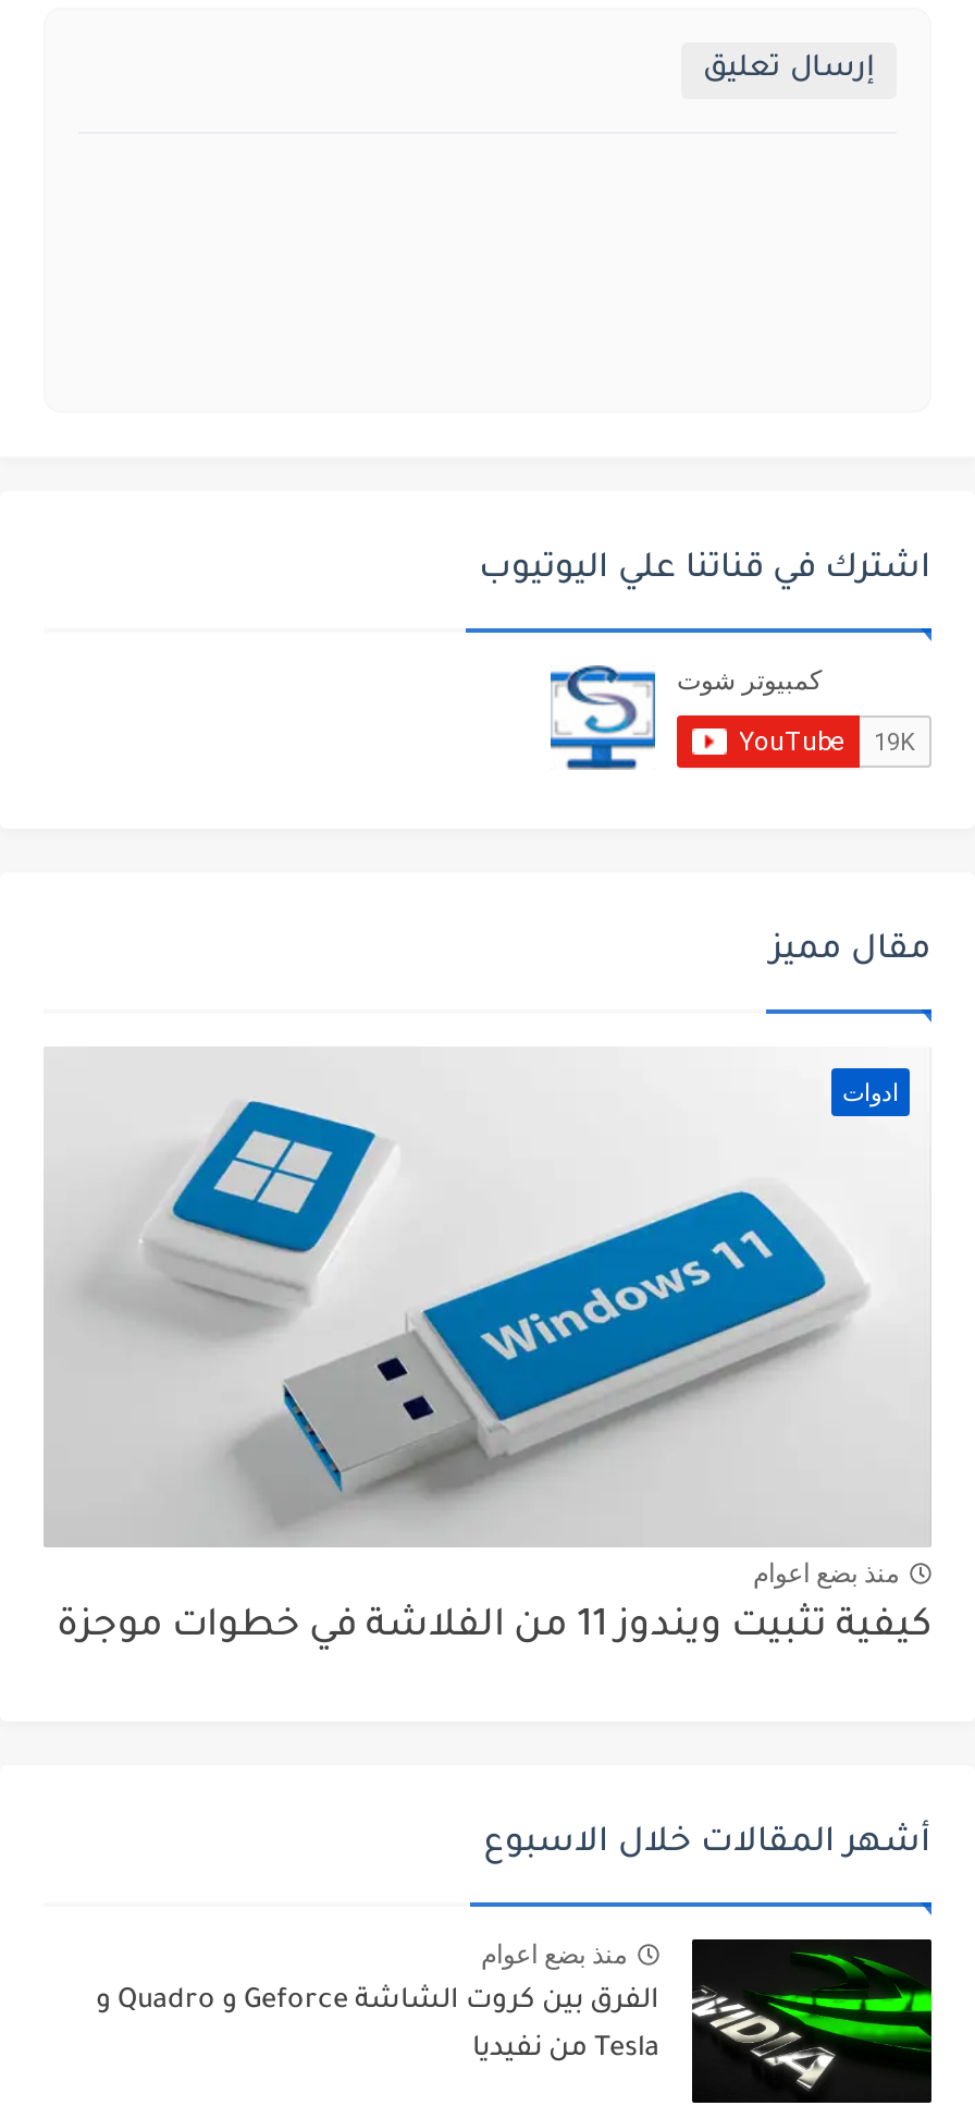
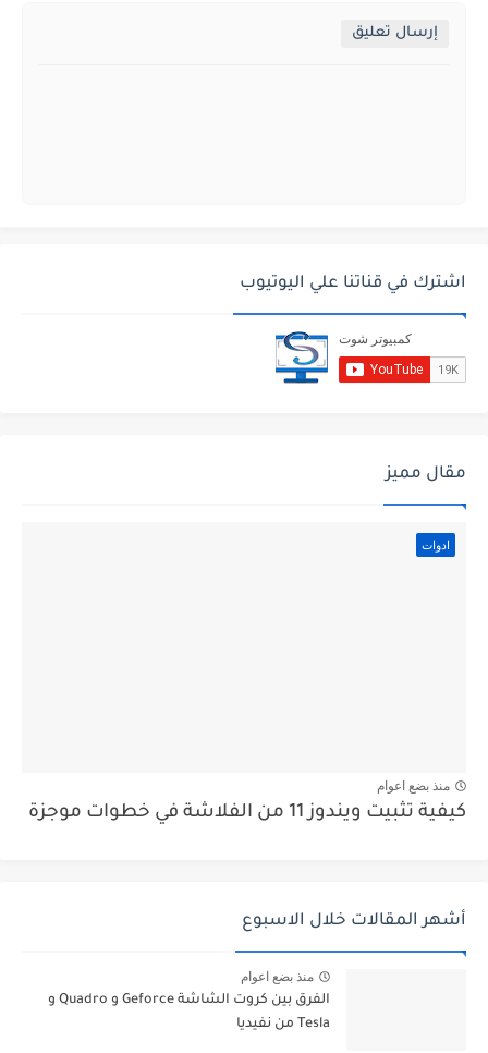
- [image]

- [image]
